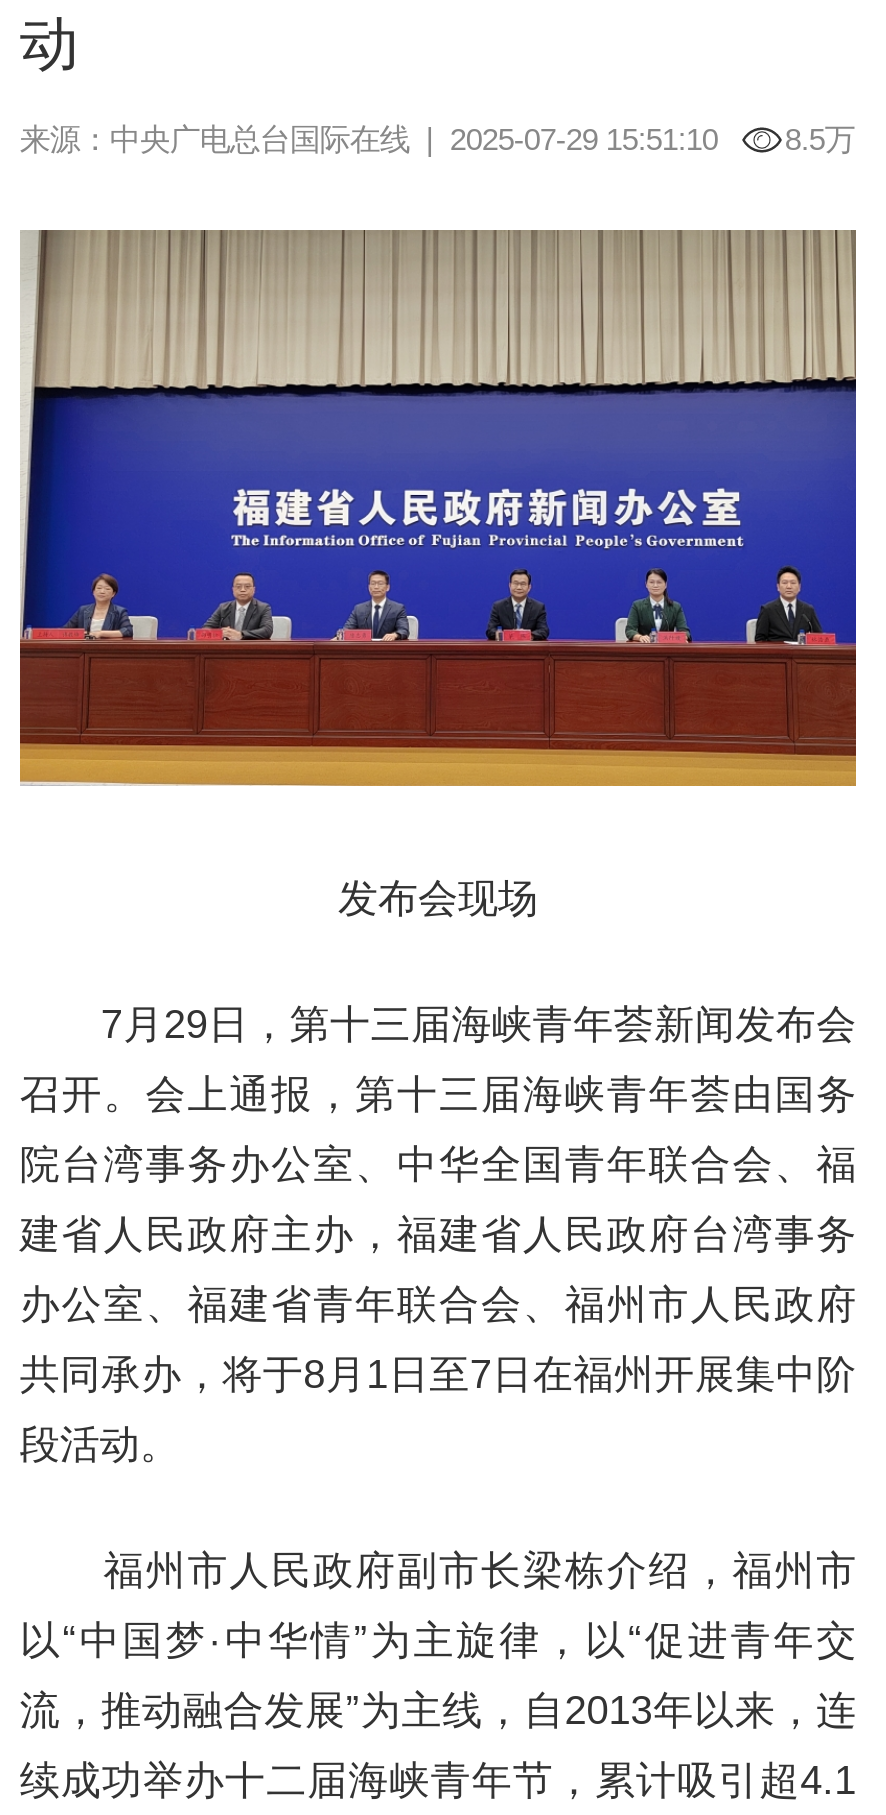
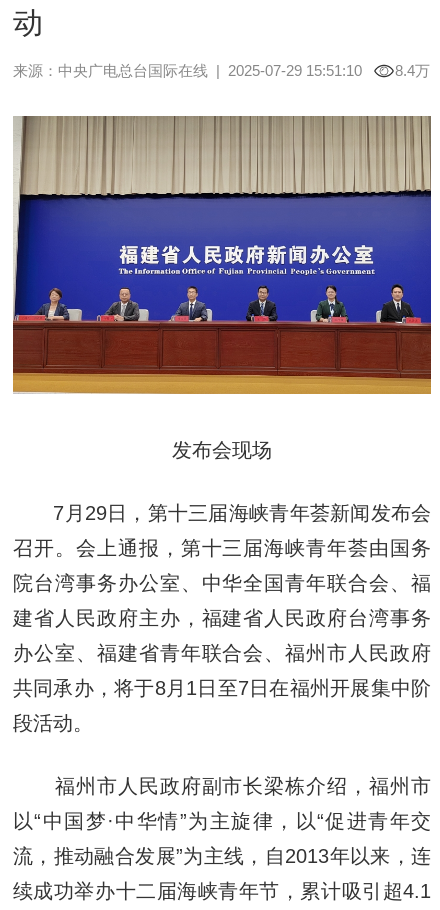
- 8.5万
+ 8.4万
